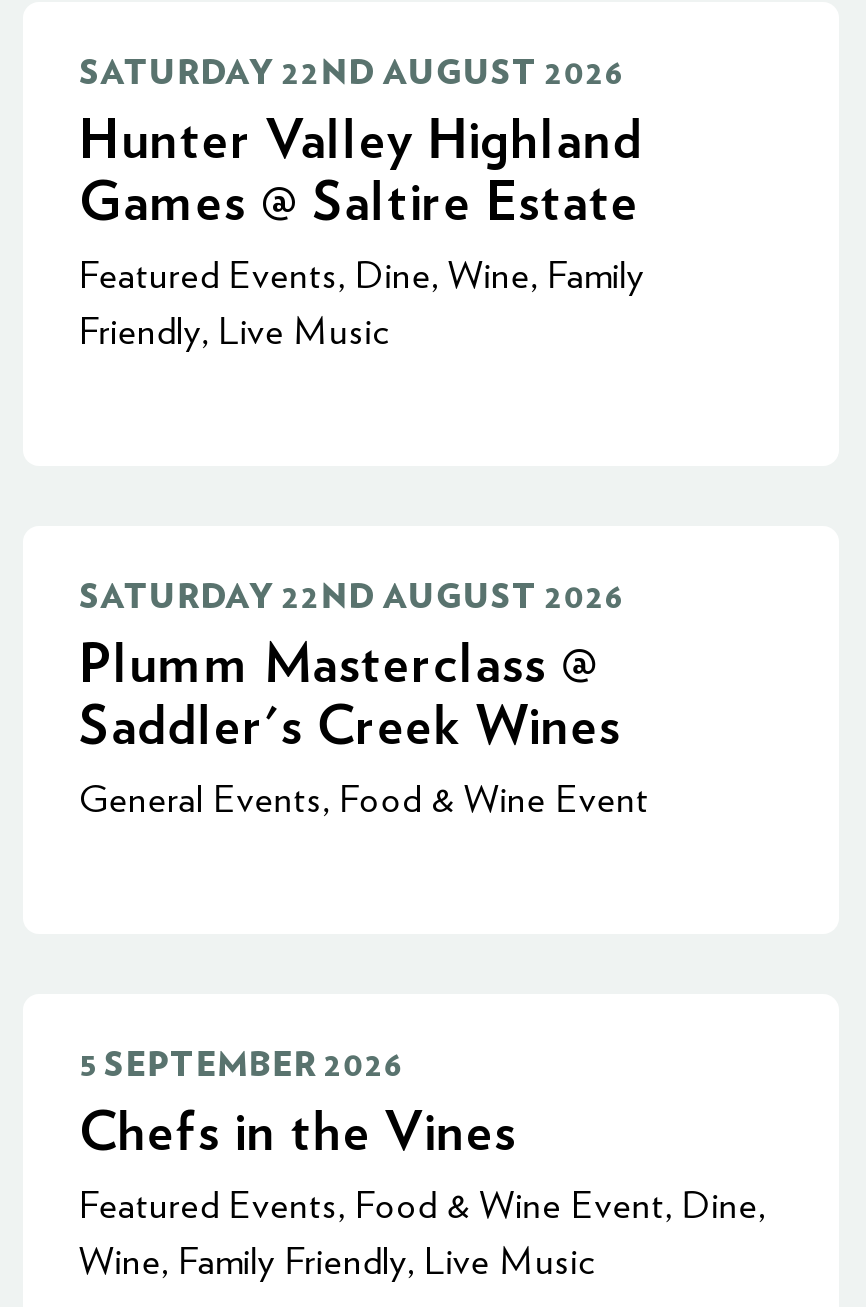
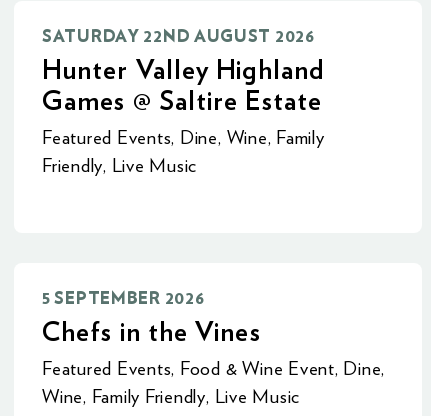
- SATURDAY 22ND AUGUST 2026
- Plumm Masterclass @
- Saddler's Creek Wines
- General Events, Food & Wine Event
